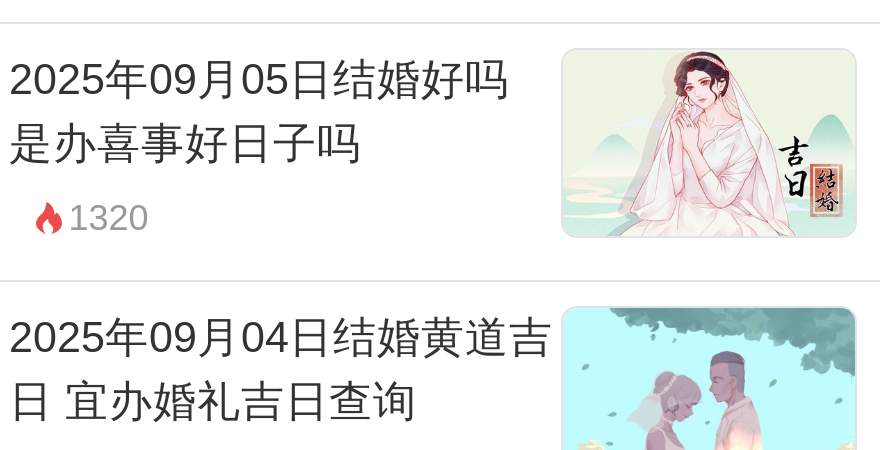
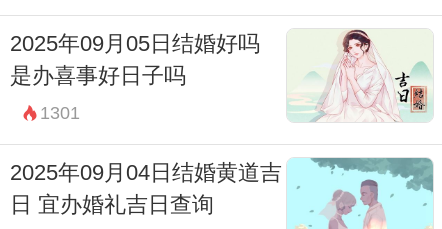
- 1320
+ 1301
